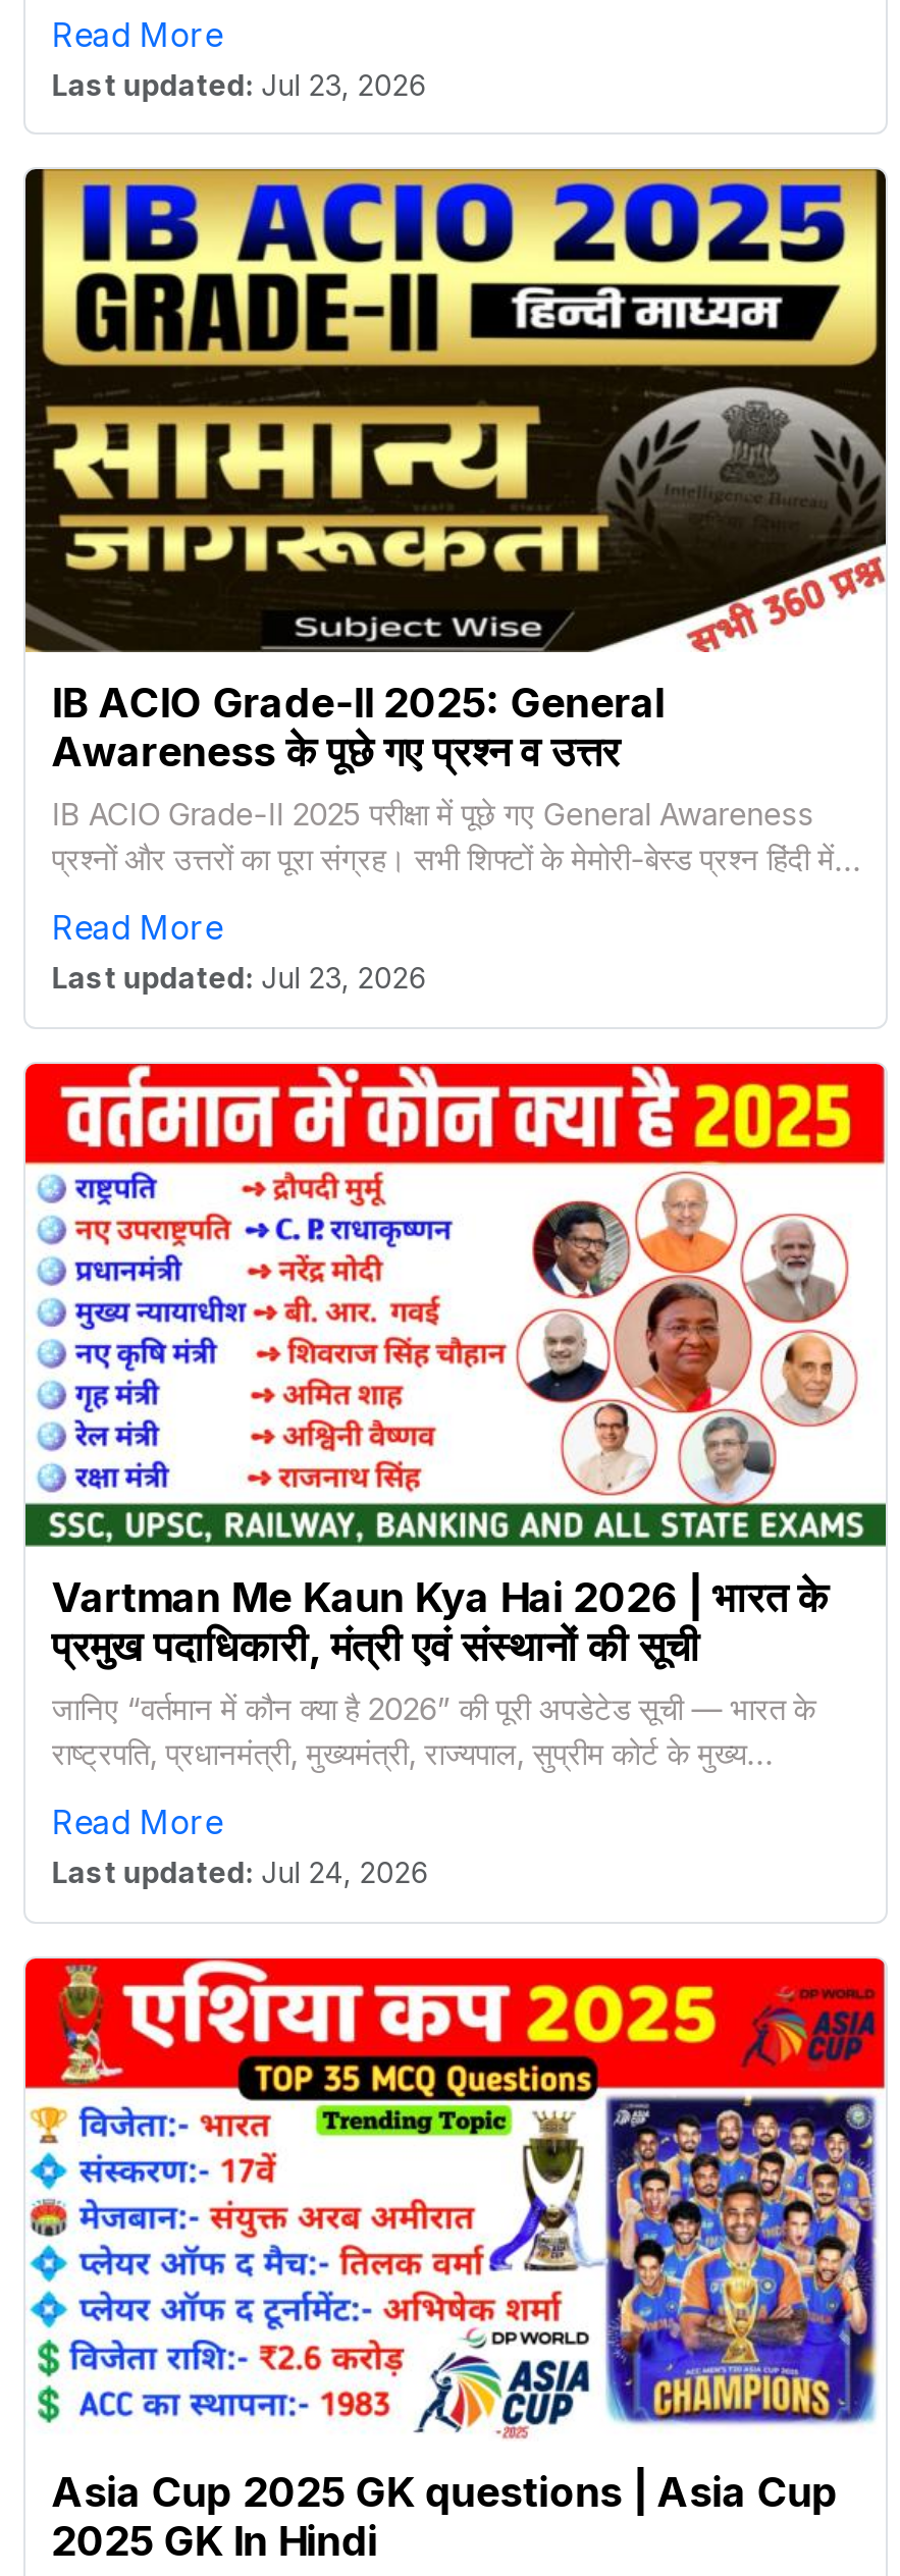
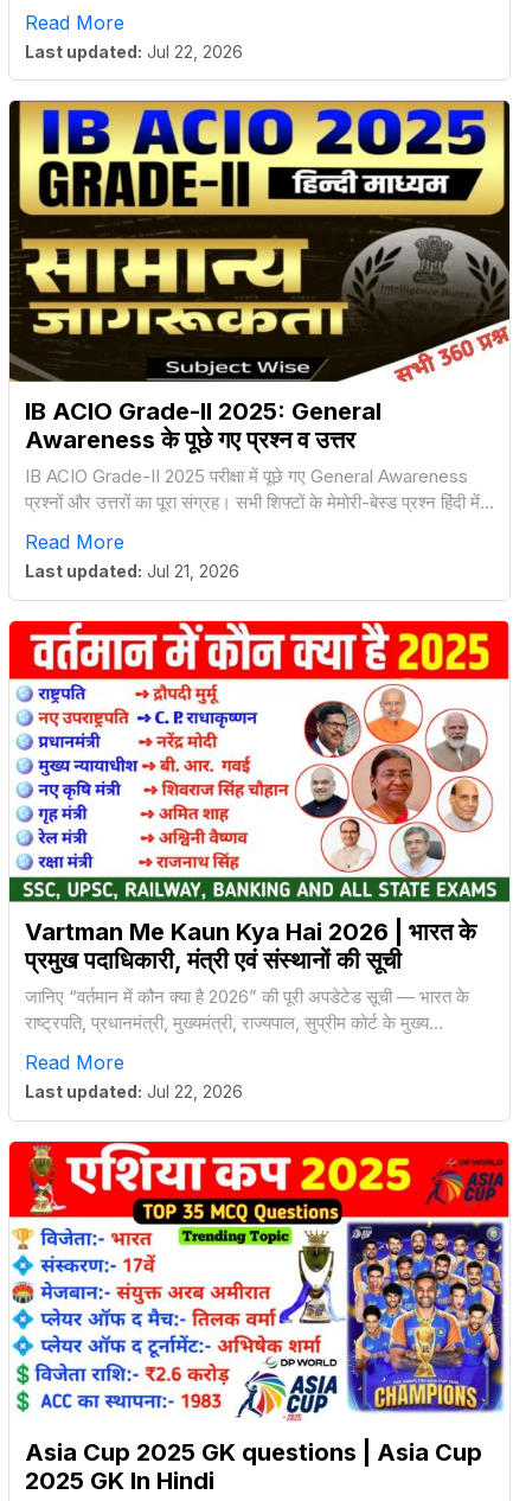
- Last updated: Jul 23, 2026
+ Last updated: Jul 22, 2026

- Last updated: Jul 23, 2026
+ Last updated: Jul 21, 2026

- Last updated: Jul 24, 2026
+ Last updated: Jul 22, 2026
